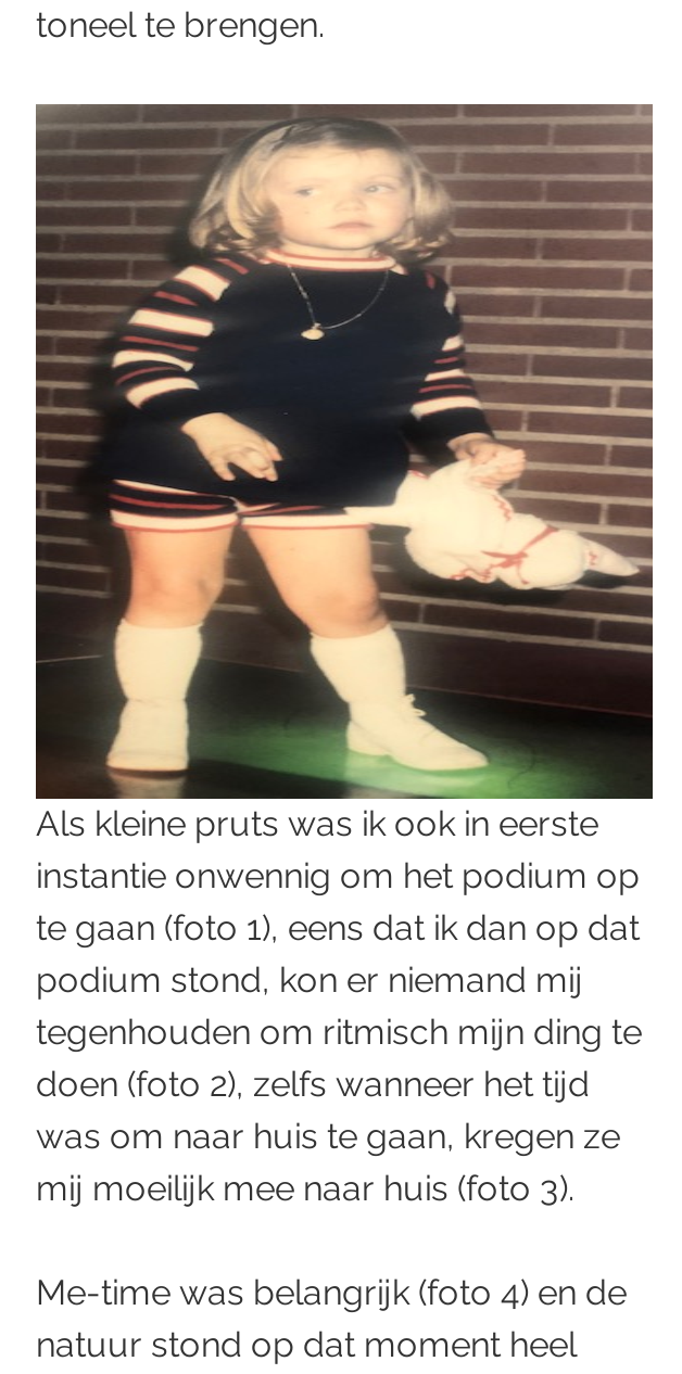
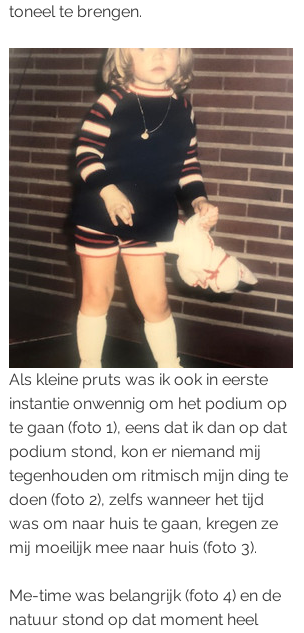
- [image]
+ [image]
